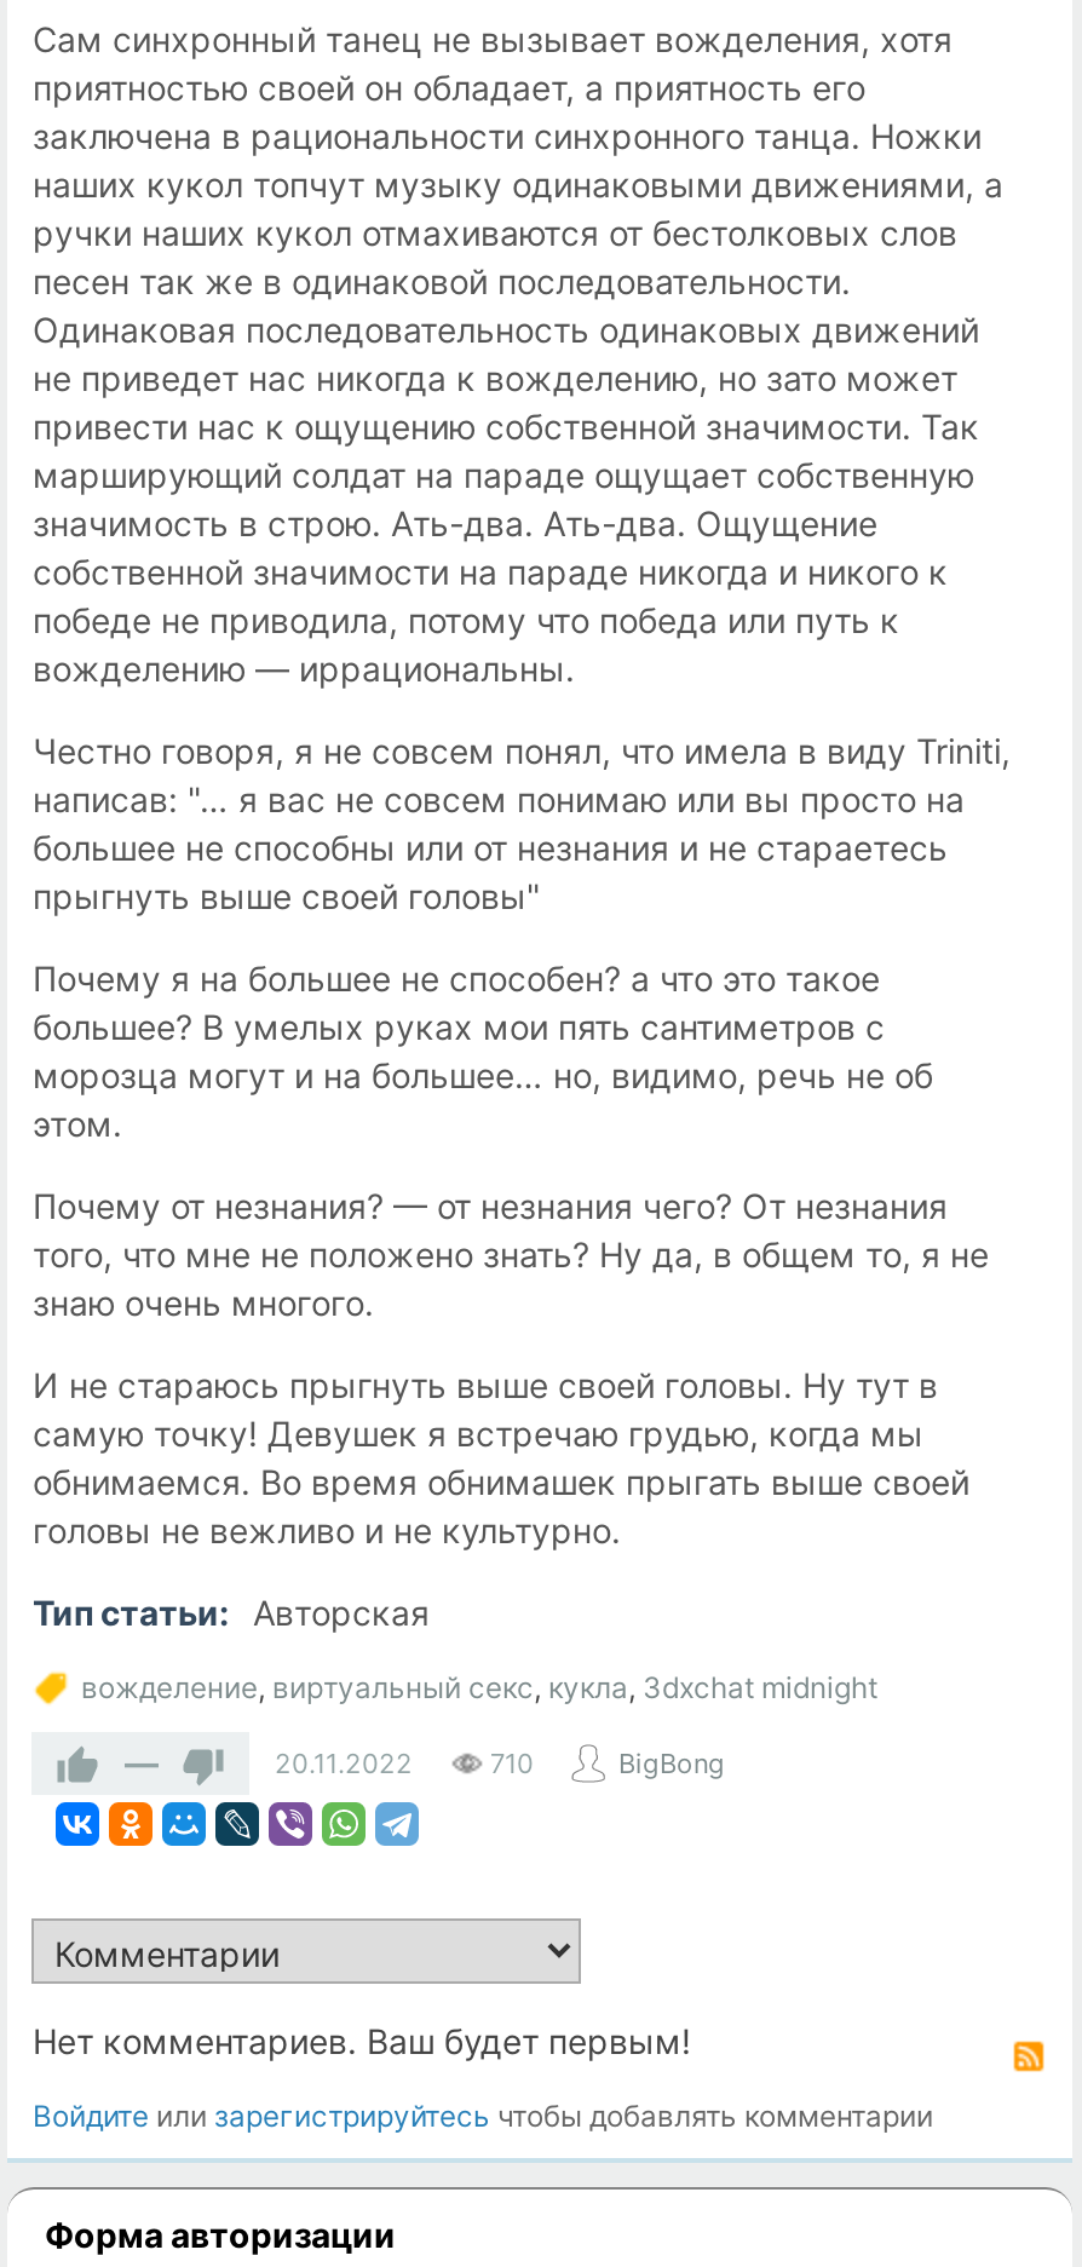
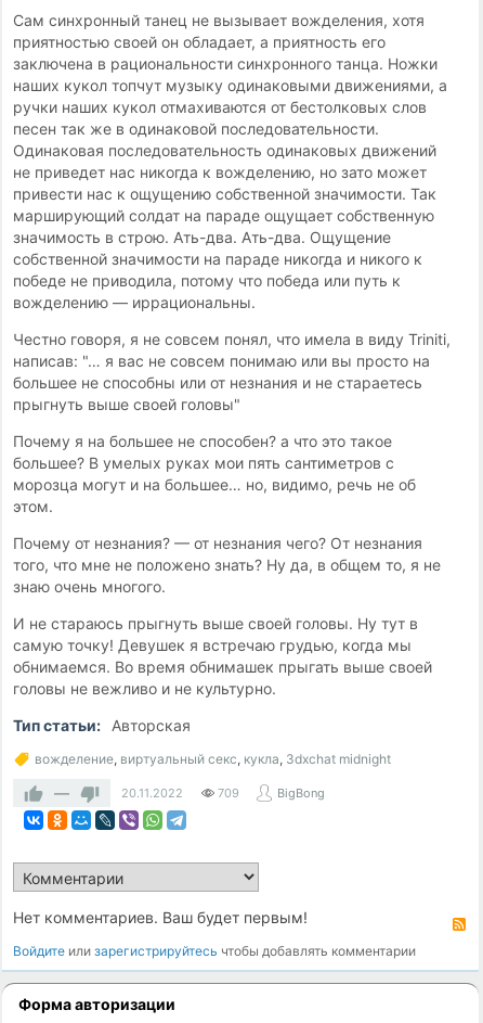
- 710
+ 709
